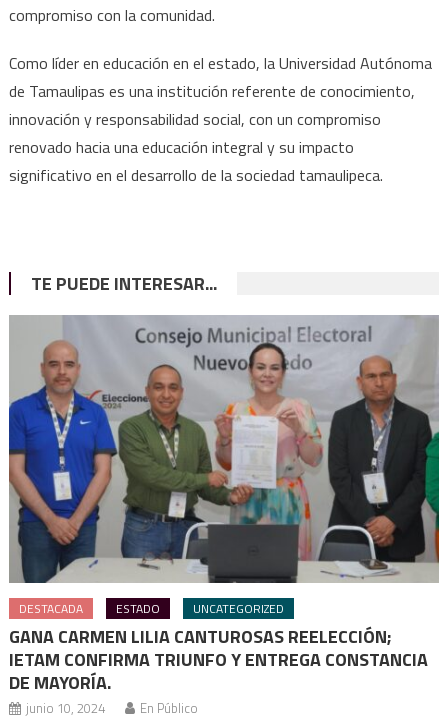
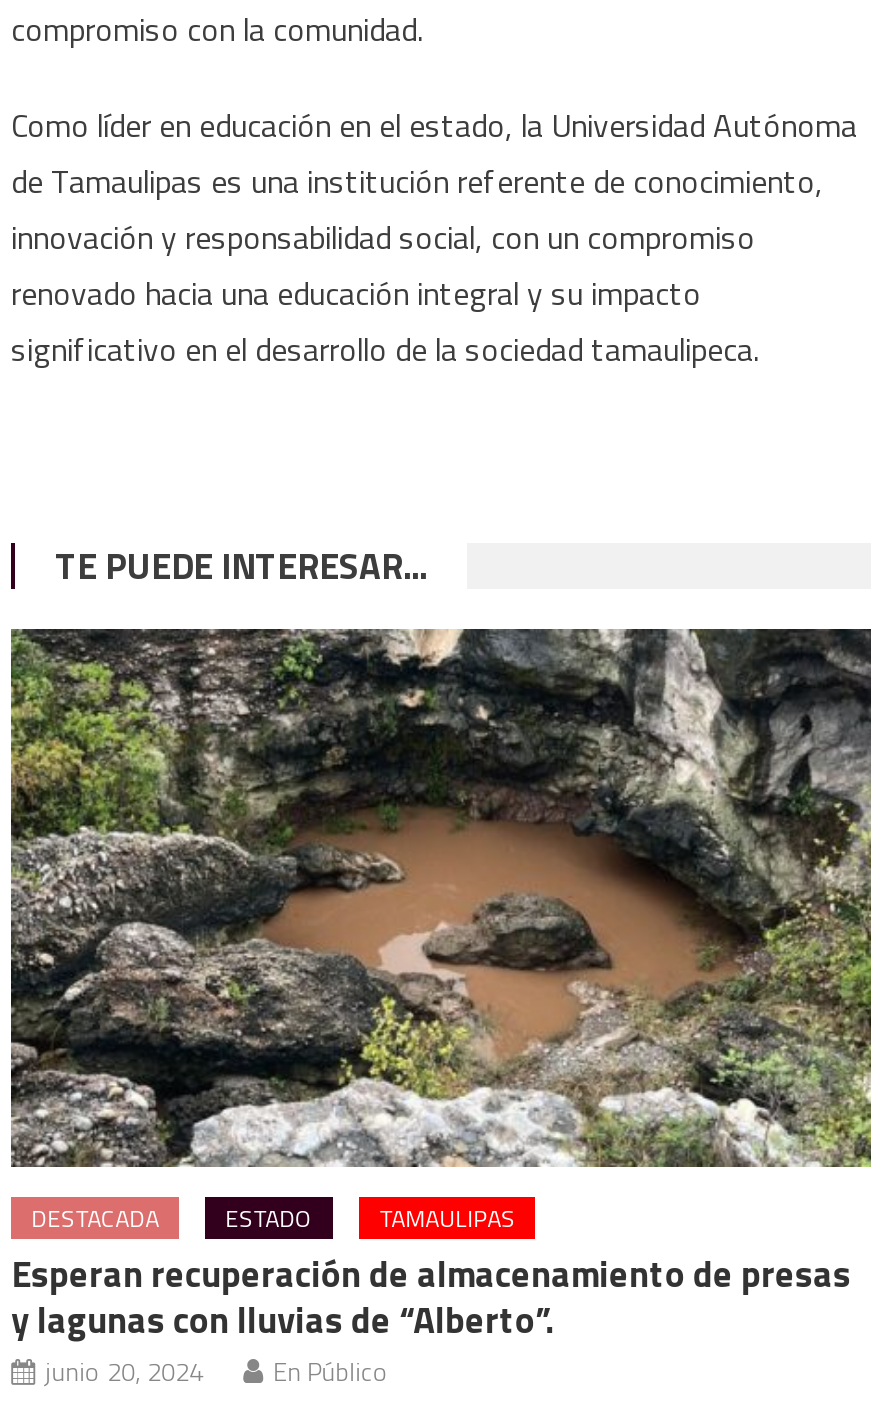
- [image]
- UNCATEGORIZED
- GANA CARMEN LILIA CANTUROSAS REELECCIÓN;
- IETAM CONFIRMA TRIUNFO Y ENTREGA CONSTANCIA
- DE MAYORÍA.
- junio 10, 2024
+ [image]
+ TAMAULIPAS
+ Esperan recuperación de almacenamiento de presas
+ y lagunas con lluvias de “Alberto”.
+ junio 20, 2024
